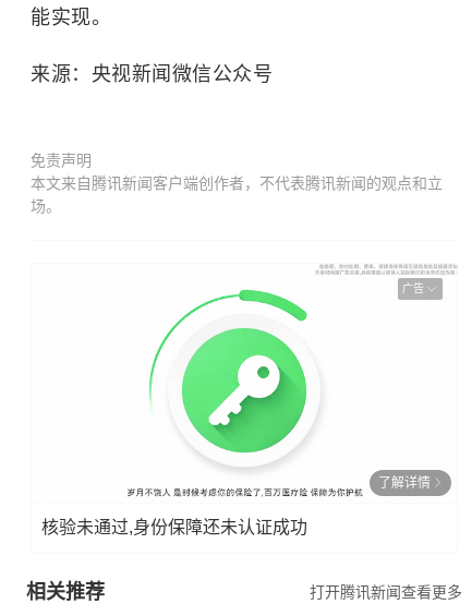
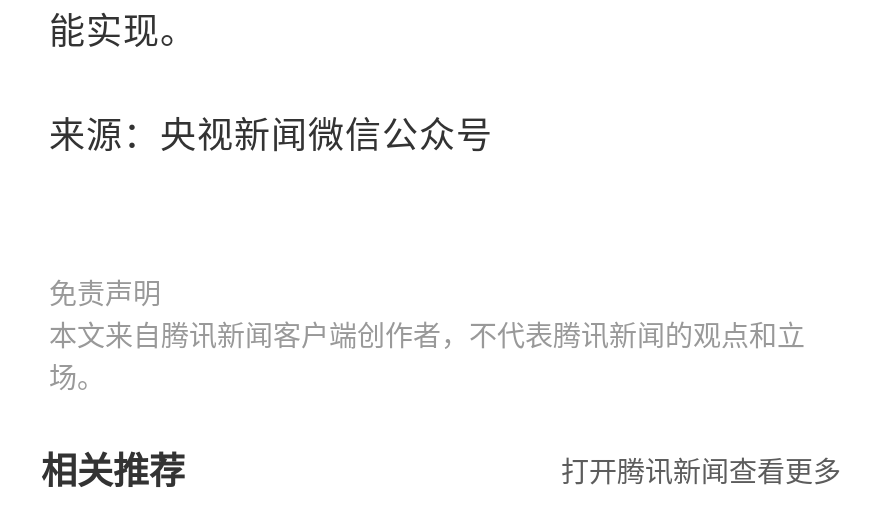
- [image]
- 广告

- 了解详情
- 核验未通过,身份保障还未认证成功
